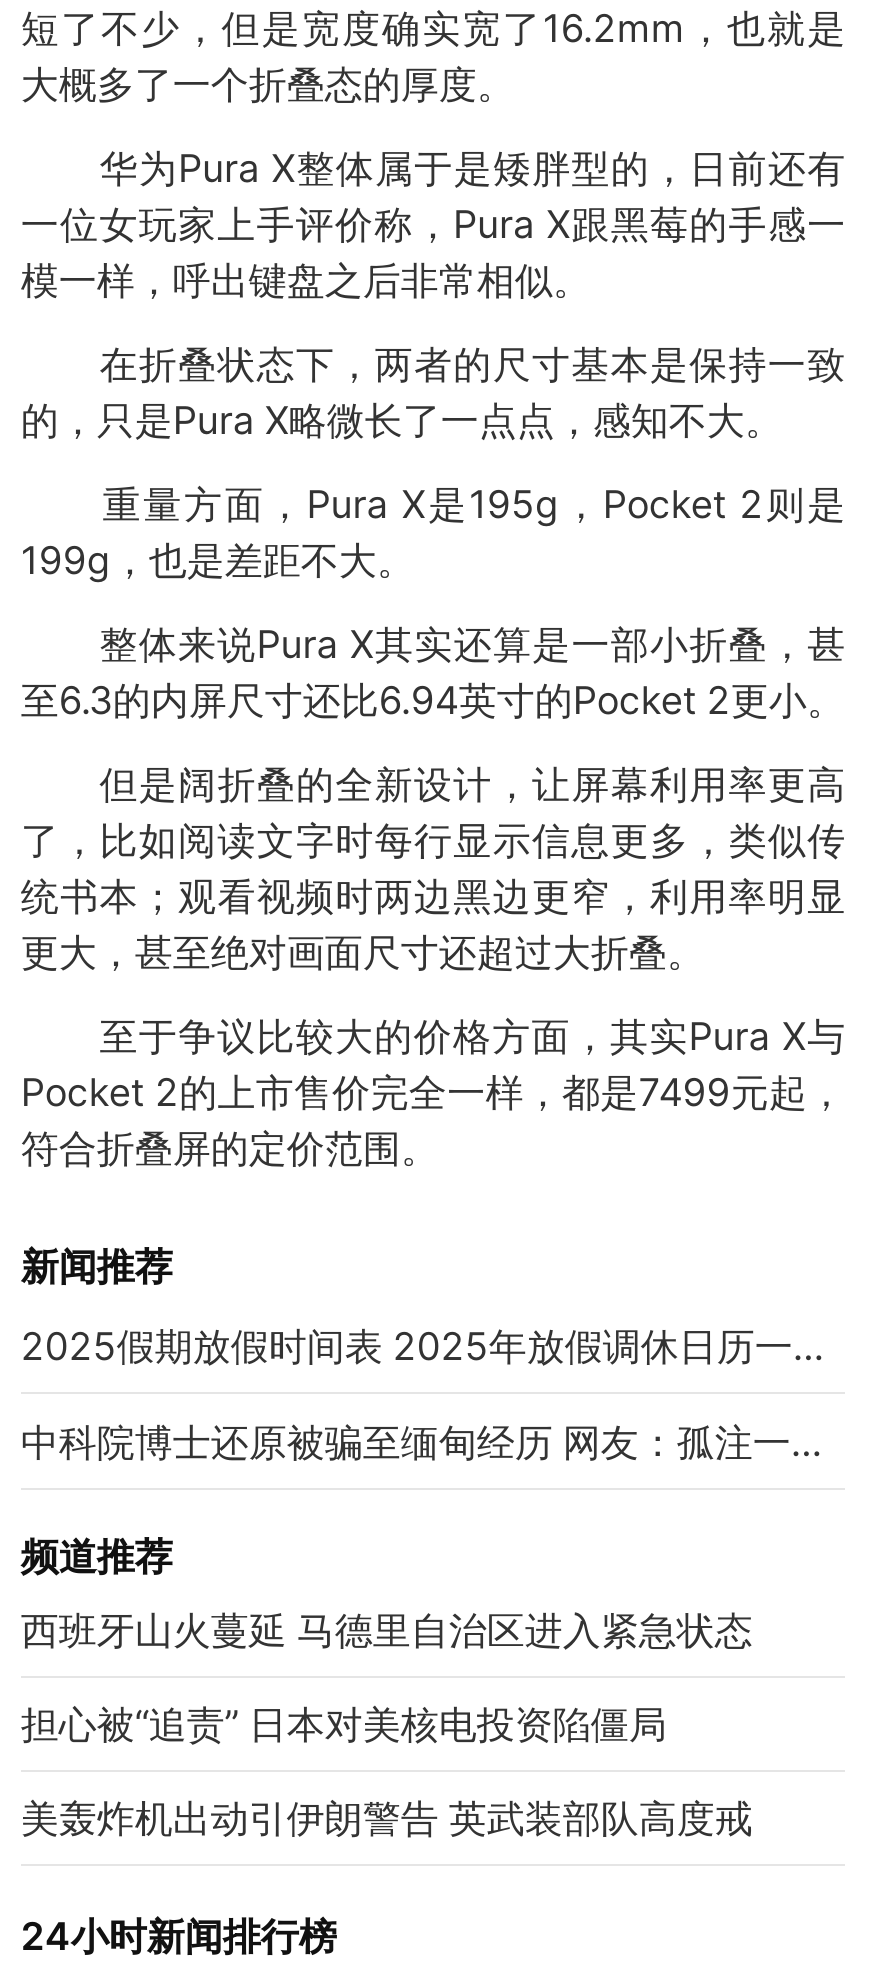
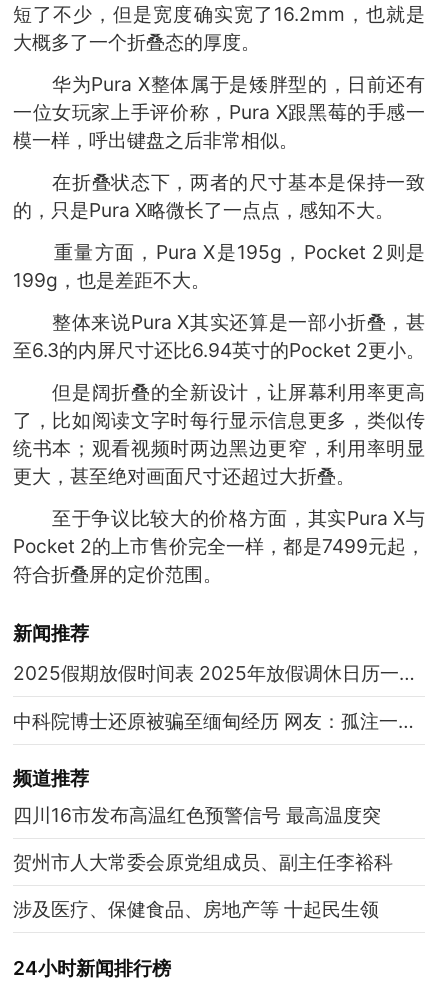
- 西班牙山火蔓延 马德里自治区进入紧急状态
+ 四川16市发布高温红色预警信号 最高温度突

- 担心被“追责” 日本对美核电投资陷僵局
+ 贺州市人大常委会原党组成员、副主任李裕科

- 美轰炸机出动引伊朗警告 英武装部队高度戒
+ 涉及医疗、保健食品、房地产等 十起民生领
